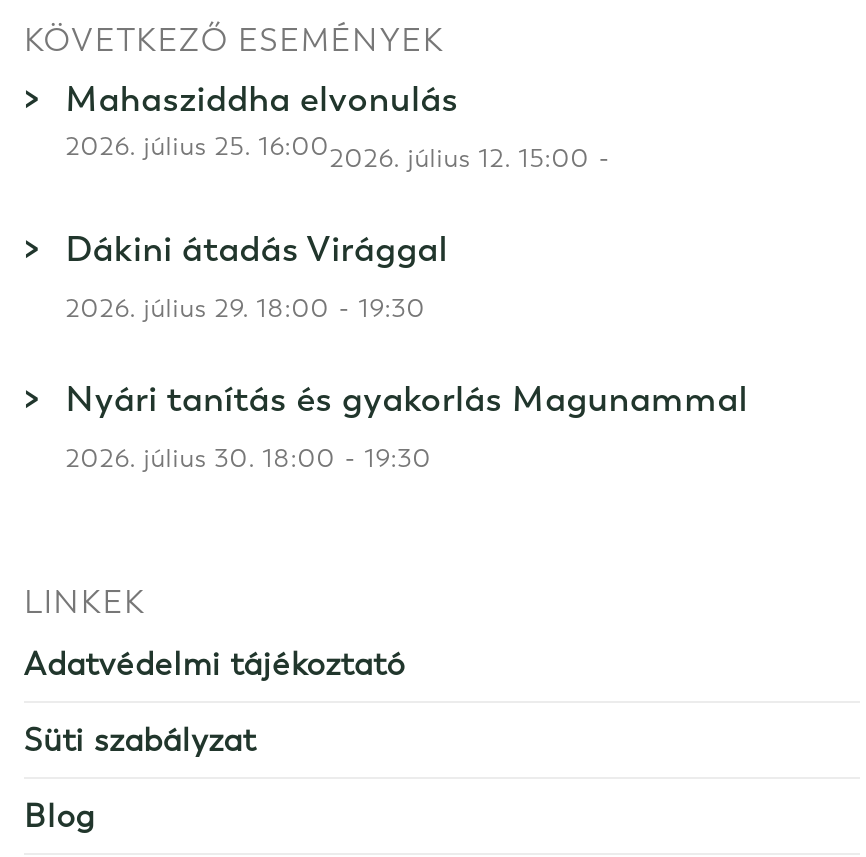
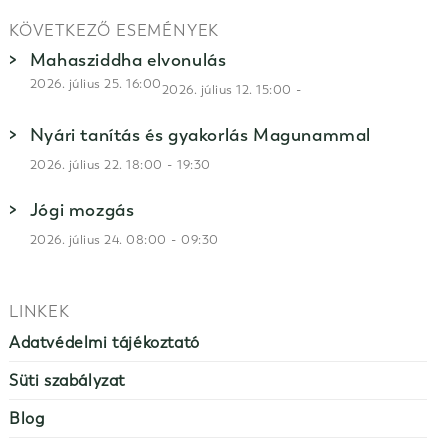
- Dákini átadás Virággal
- 2026. július 29. 18:00 - 19:30

moved up: Nyári tanítás és gyakorlás Magunammal

- 2026. július 30. 18:00 - 19:30
+ 2026. július 22. 18:00 - 19:30
+ Jógi mozgás
+ 2026. július 24. 08:00 - 09:30
